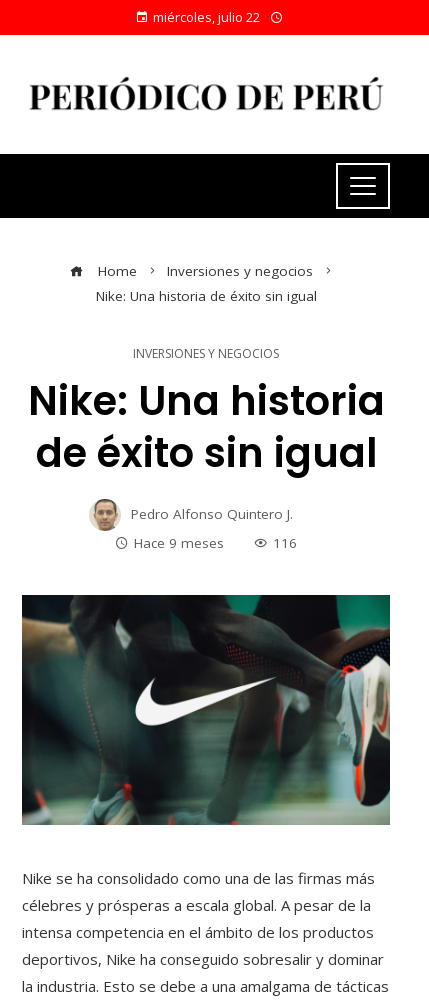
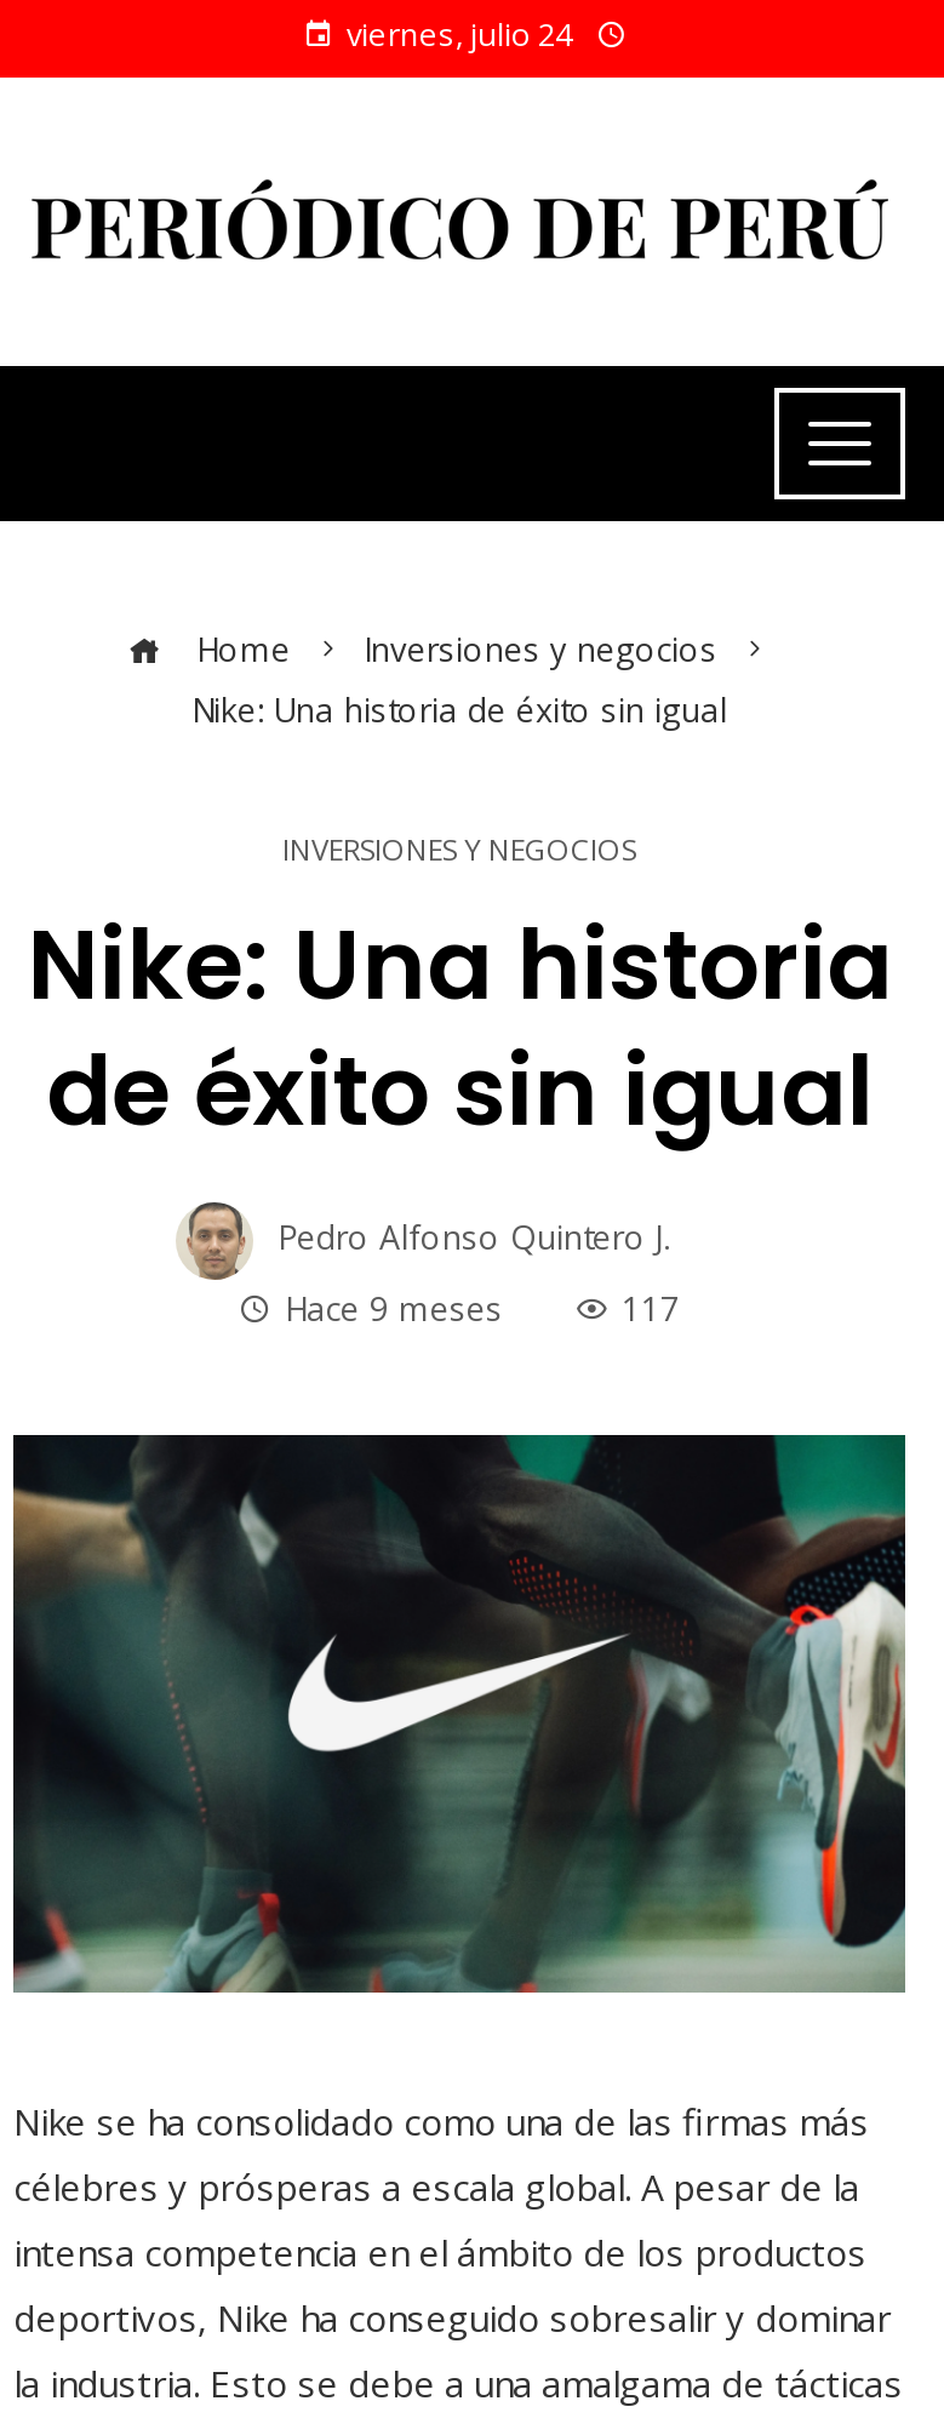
- miércoles, julio 22
+ viernes, julio 24

- 116
+ 117
